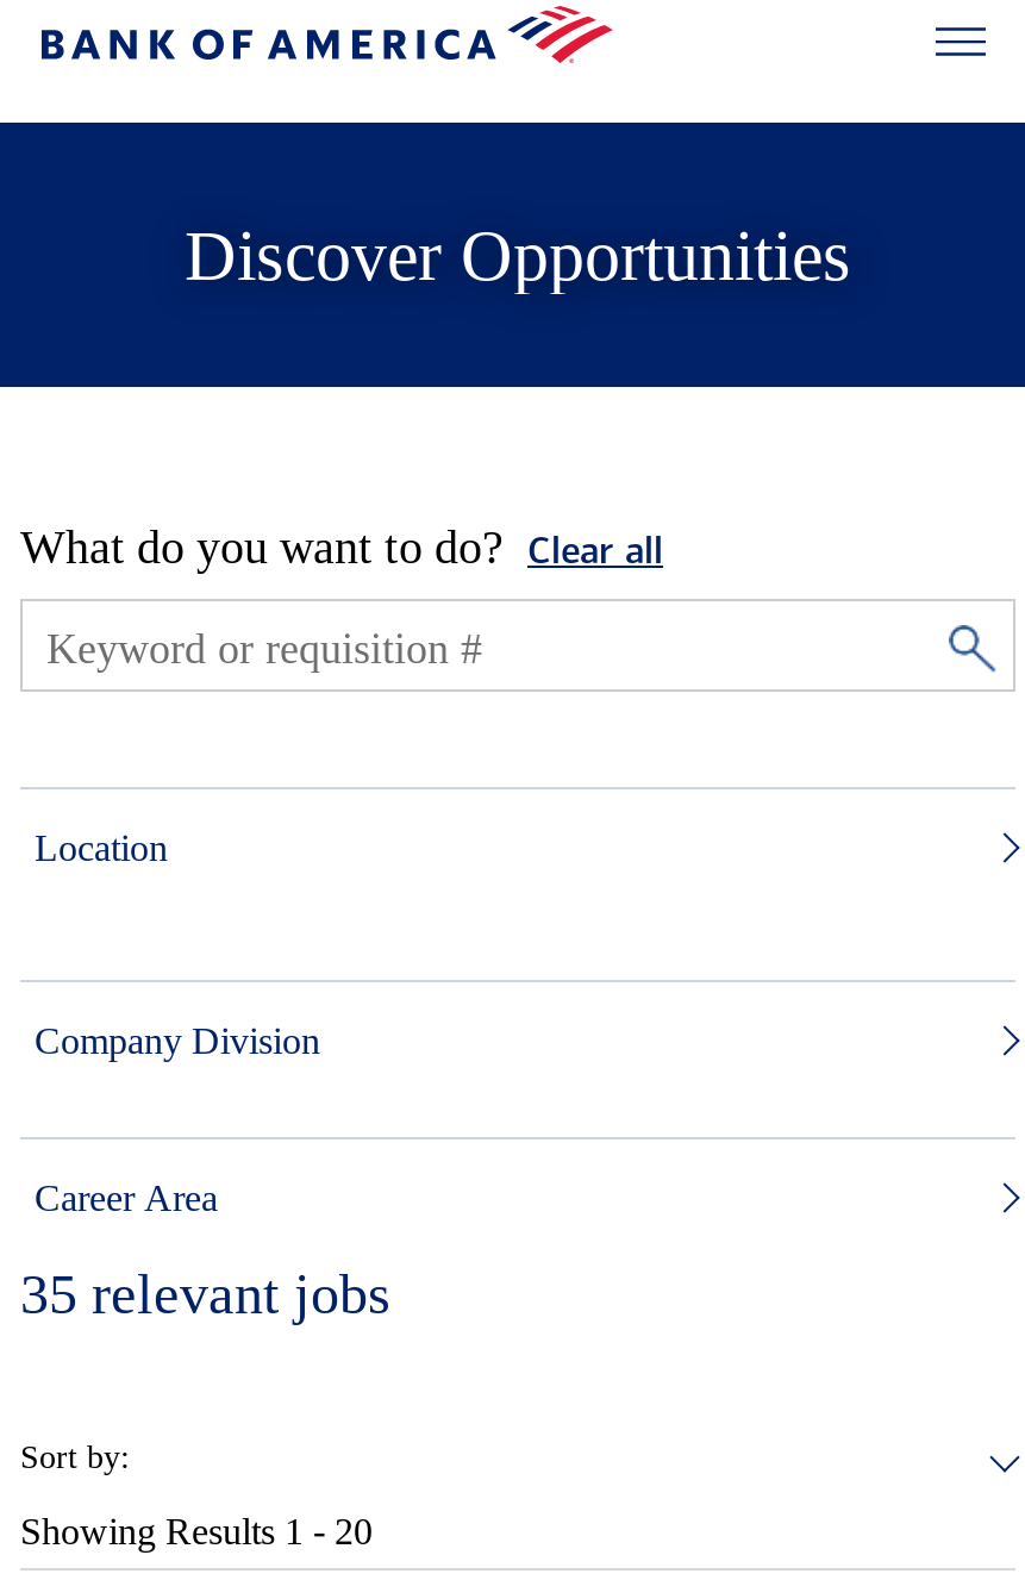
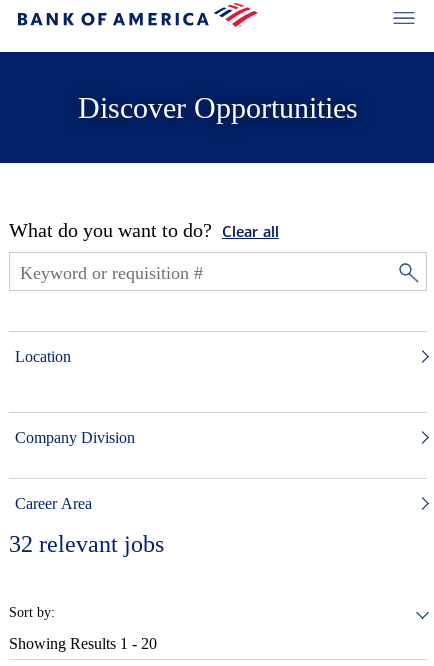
- 35 relevant jobs
+ 32 relevant jobs
